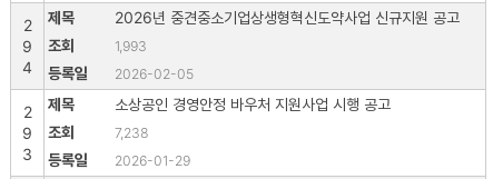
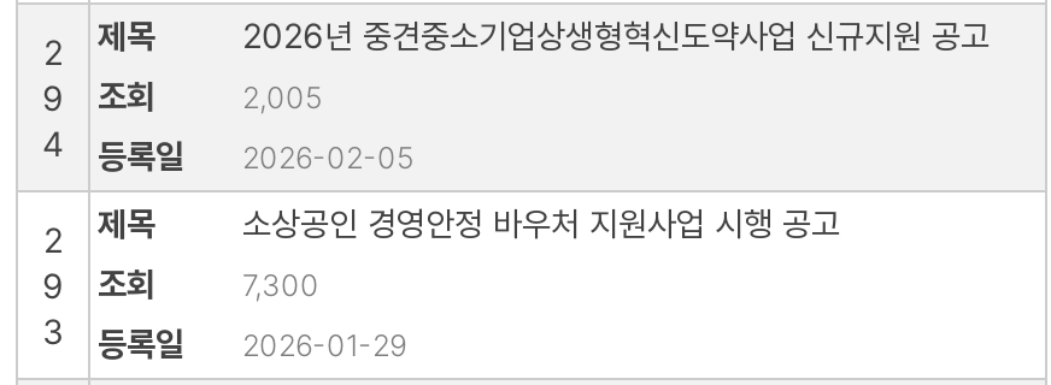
- 1,993
+ 2,005

- 7,238
+ 7,300
